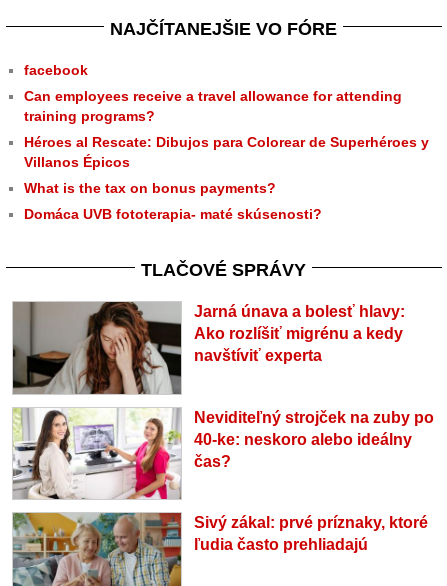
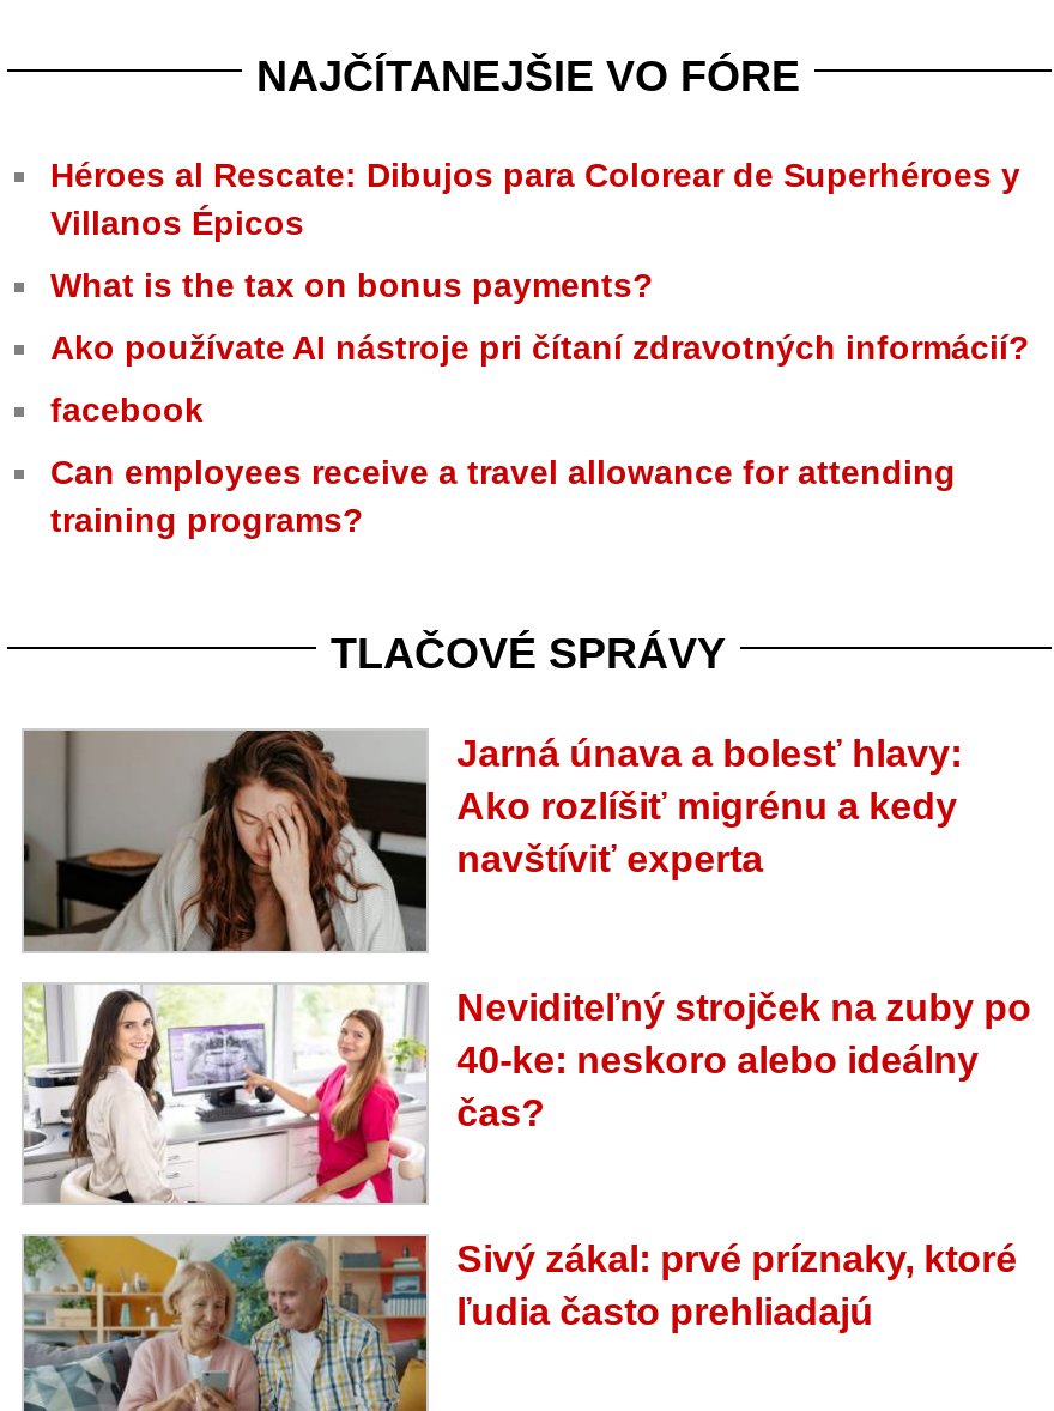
+ Ako používate AI nástroje pri čítaní zdravotných informácií?

moved down: facebook | Can employees receive a travel allowance for attending | training programs?

moved up: Héroes al Rescate: Dibujos para Colorear de Superhéroes y | Villanos Épicos | What is the tax on bonus payments?

- Domáca UVB fototerapia- maté skúsenosti?
